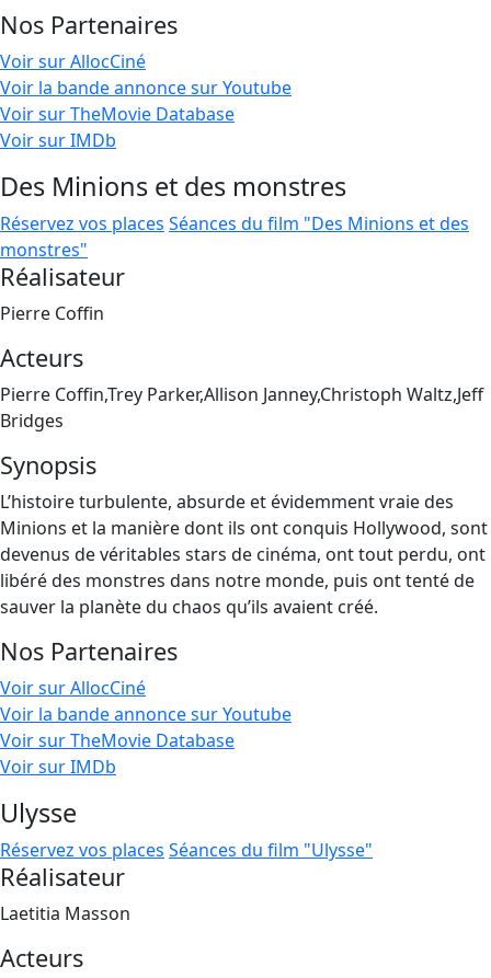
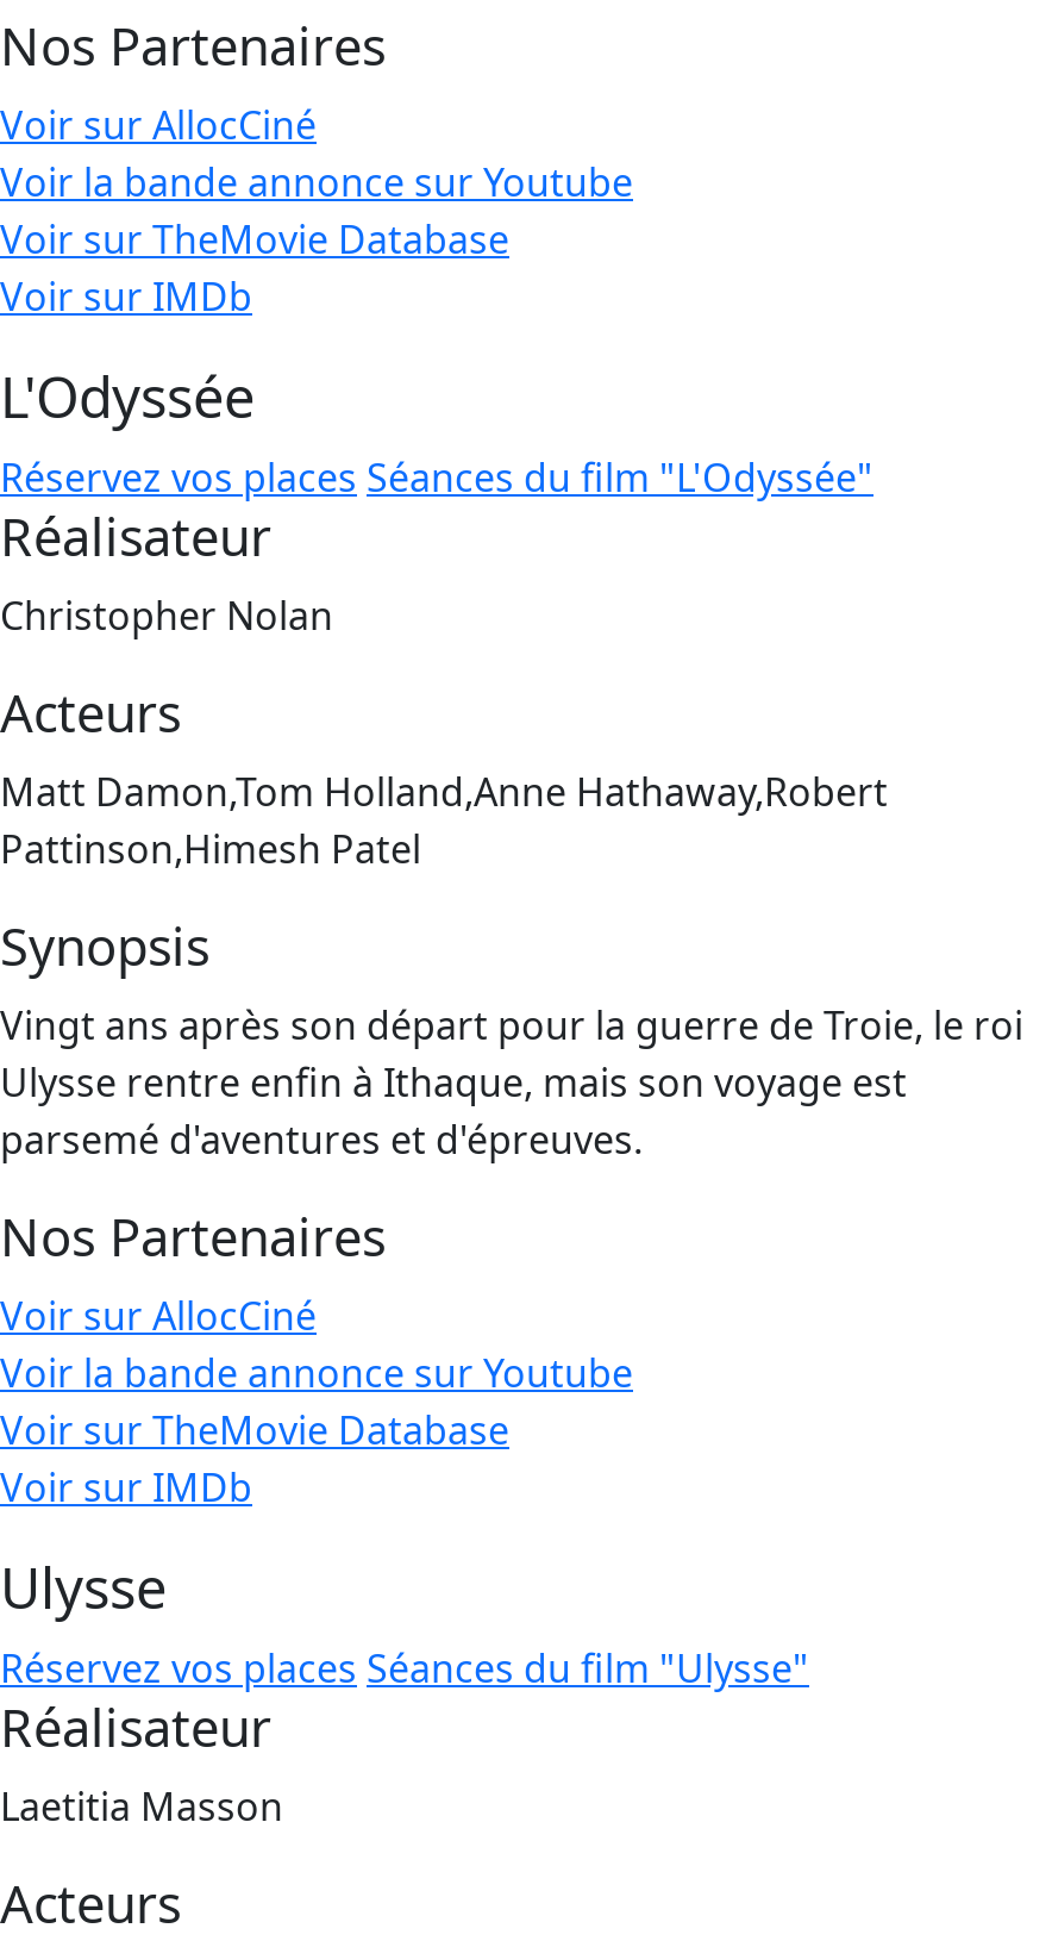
- Des Minions et des monstres
- Réservez vos places Séances du film "Des Minions et des
- monstres"
+ L'Odyssée
+ Réservez vos places Séances du film "L'Odyssée"

- Pierre Coffin
+ Christopher Nolan

- Pierre Coffin,Trey Parker,Allison Janney,Christoph Waltz,Jeff
- Bridges
+ Matt Damon,Tom Holland,Anne Hathaway,Robert
+ Pattinson,Himesh Patel

- L’histoire turbulente, absurde et évidemment vraie des
- Minions et la manière dont ils ont conquis Hollywood, sont
- devenus de véritables stars de cinéma, ont tout perdu, ont
- libéré des monstres dans notre monde, puis ont tenté de
- sauver la planète du chaos qu’ils avaient créé.
+ Vingt ans après son départ pour la guerre de Troie, le roi
+ Ulysse rentre enfin à Ithaque, mais son voyage est
+ parsemé d'aventures et d'épreuves.
